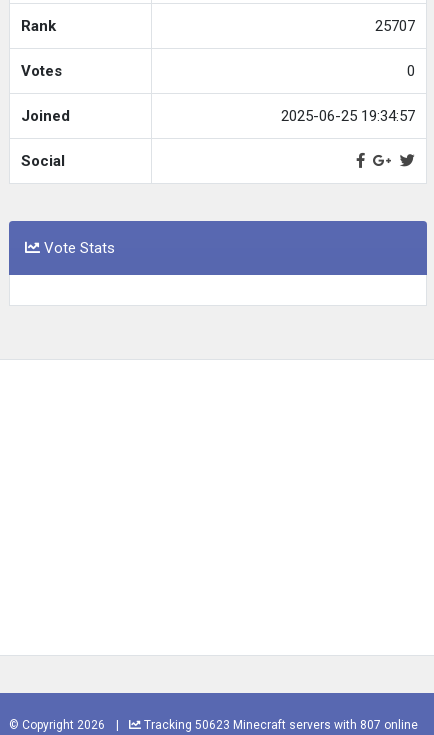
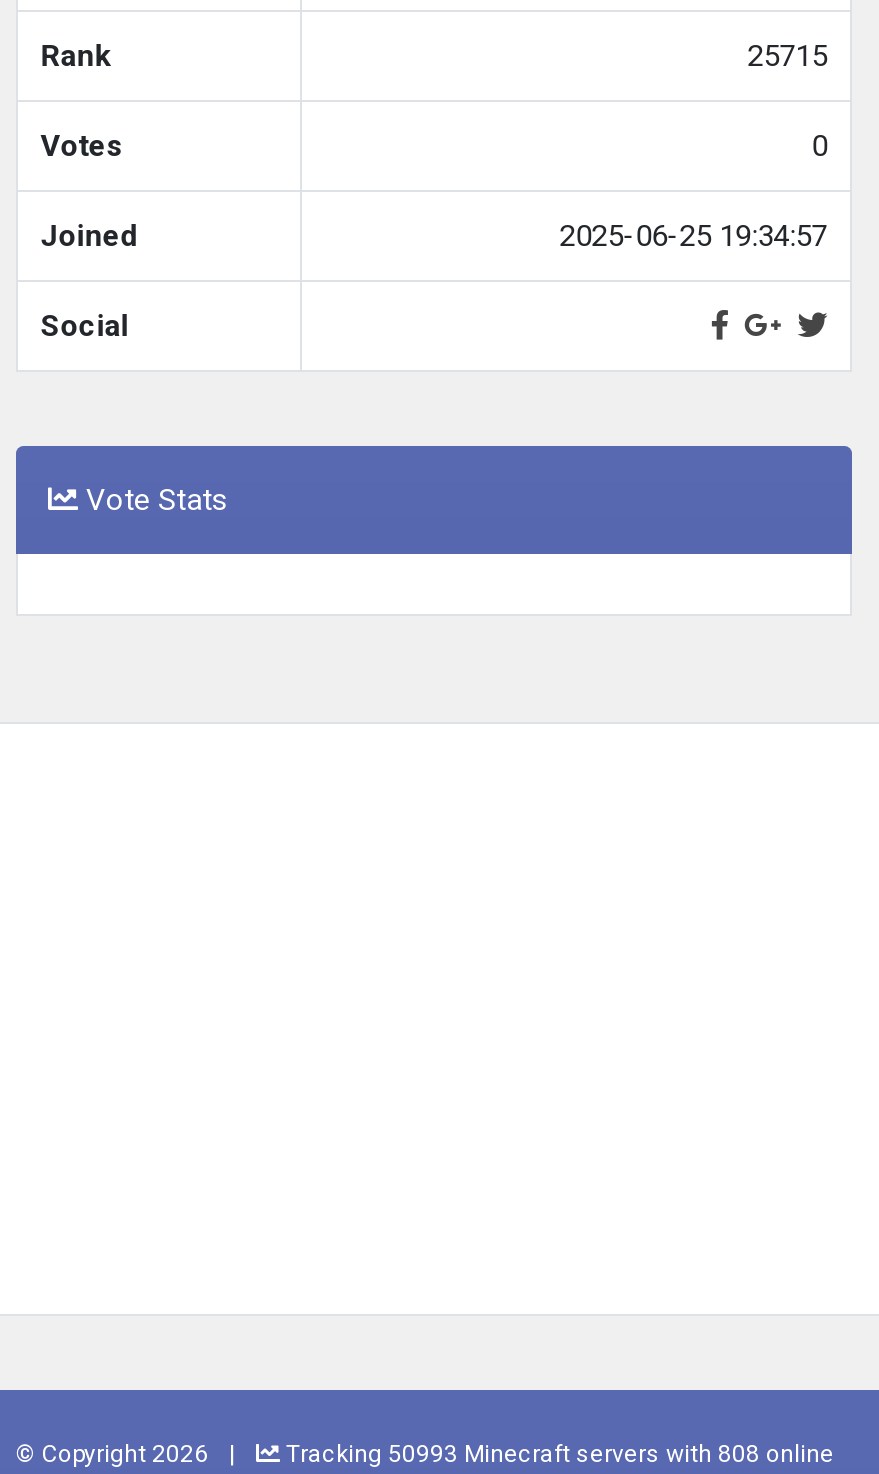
- 25707
+ 25715

- Tracking 50623 Minecraft servers with 807 online
+ Tracking 50993 Minecraft servers with 808 online
